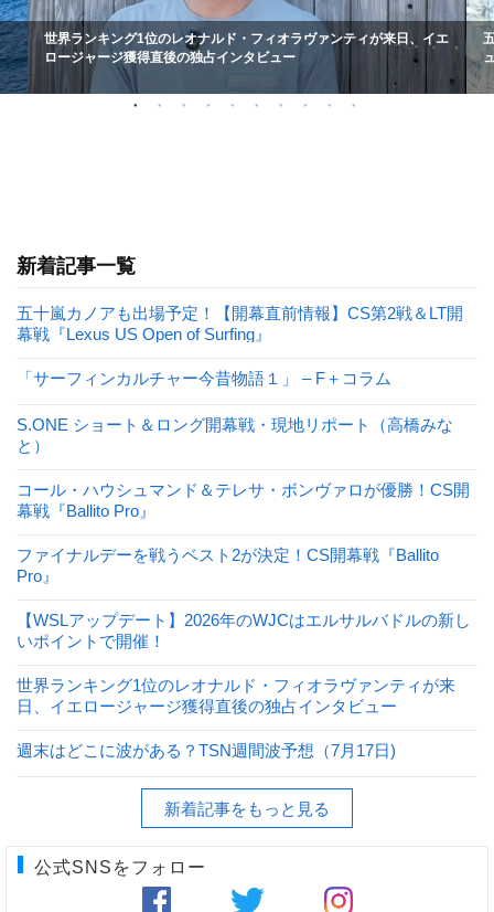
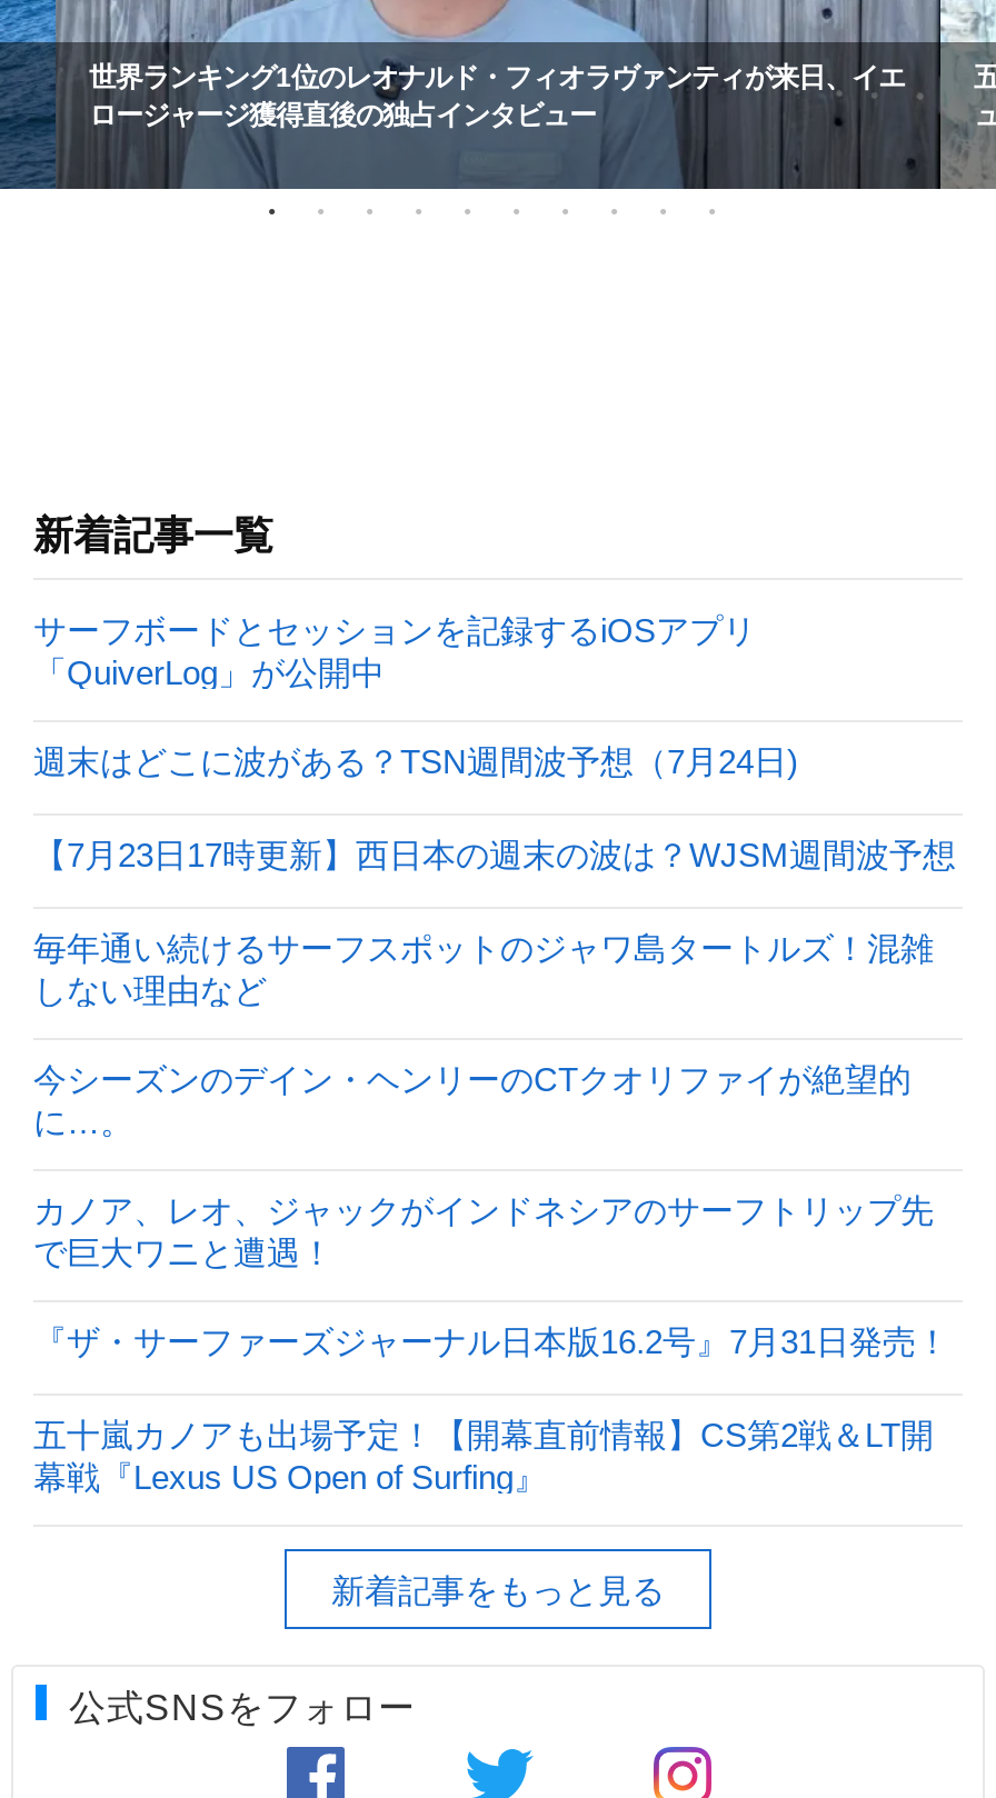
+ サーフボードとセッションを記録するiOSアプリ
+ 「QuiverLog」が公開中
+ 週末はどこに波がある？TSN週間波予想（7月24日)
+ 【7月23日17時更新】西日本の週末の波は？WJSM週間波予想
+ 毎年通い続けるサーフスポットのジャワ島タートルズ！混雑
+ しない理由など
+ 今シーズンのデイン・ヘンリーのCTクオリファイが絶望的
+ に…。
+ カノア、レオ、ジャックがインドネシアのサーフトリップ先
+ で巨大ワニと遭遇！
+ 『ザ・サーファーズジャーナル日本版16.2号』7月31日発売！

moved down: 五十嵐カノアも出場予定！【開幕直前情報】CS第2戦＆LT開 | 幕戦『Lexus US Open of Surfing』

- 「サーフィンカルチャー今昔物語１」 – F＋コラム
- S.ONE ショート＆ロング開幕戦・現地リポート（高橋みな
- と）
- コール・ハウシュマンド＆テレサ・ボンヴァロが優勝！CS開
- 幕戦『Ballito Pro』
- ファイナルデーを戦うベスト2が決定！CS開幕戦『Ballito
- Pro』
- 【WSLアップデート】2026年のWJCはエルサルバドルの新し
- いポイントで開催！
- 世界ランキング1位のレオナルド・フィオラヴァンティが来
- 日、イエロージャージ獲得直後の独占インタビュー
- 週末はどこに波がある？TSN週間波予想（7月17日)
